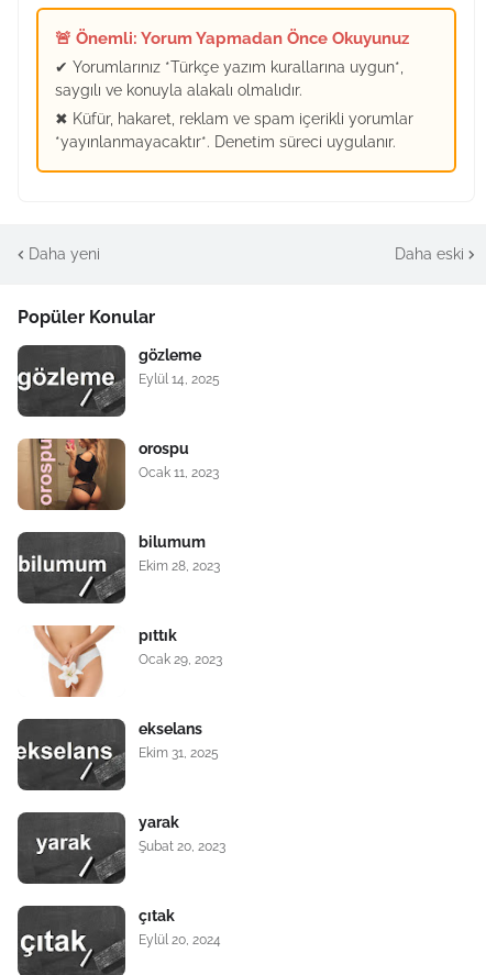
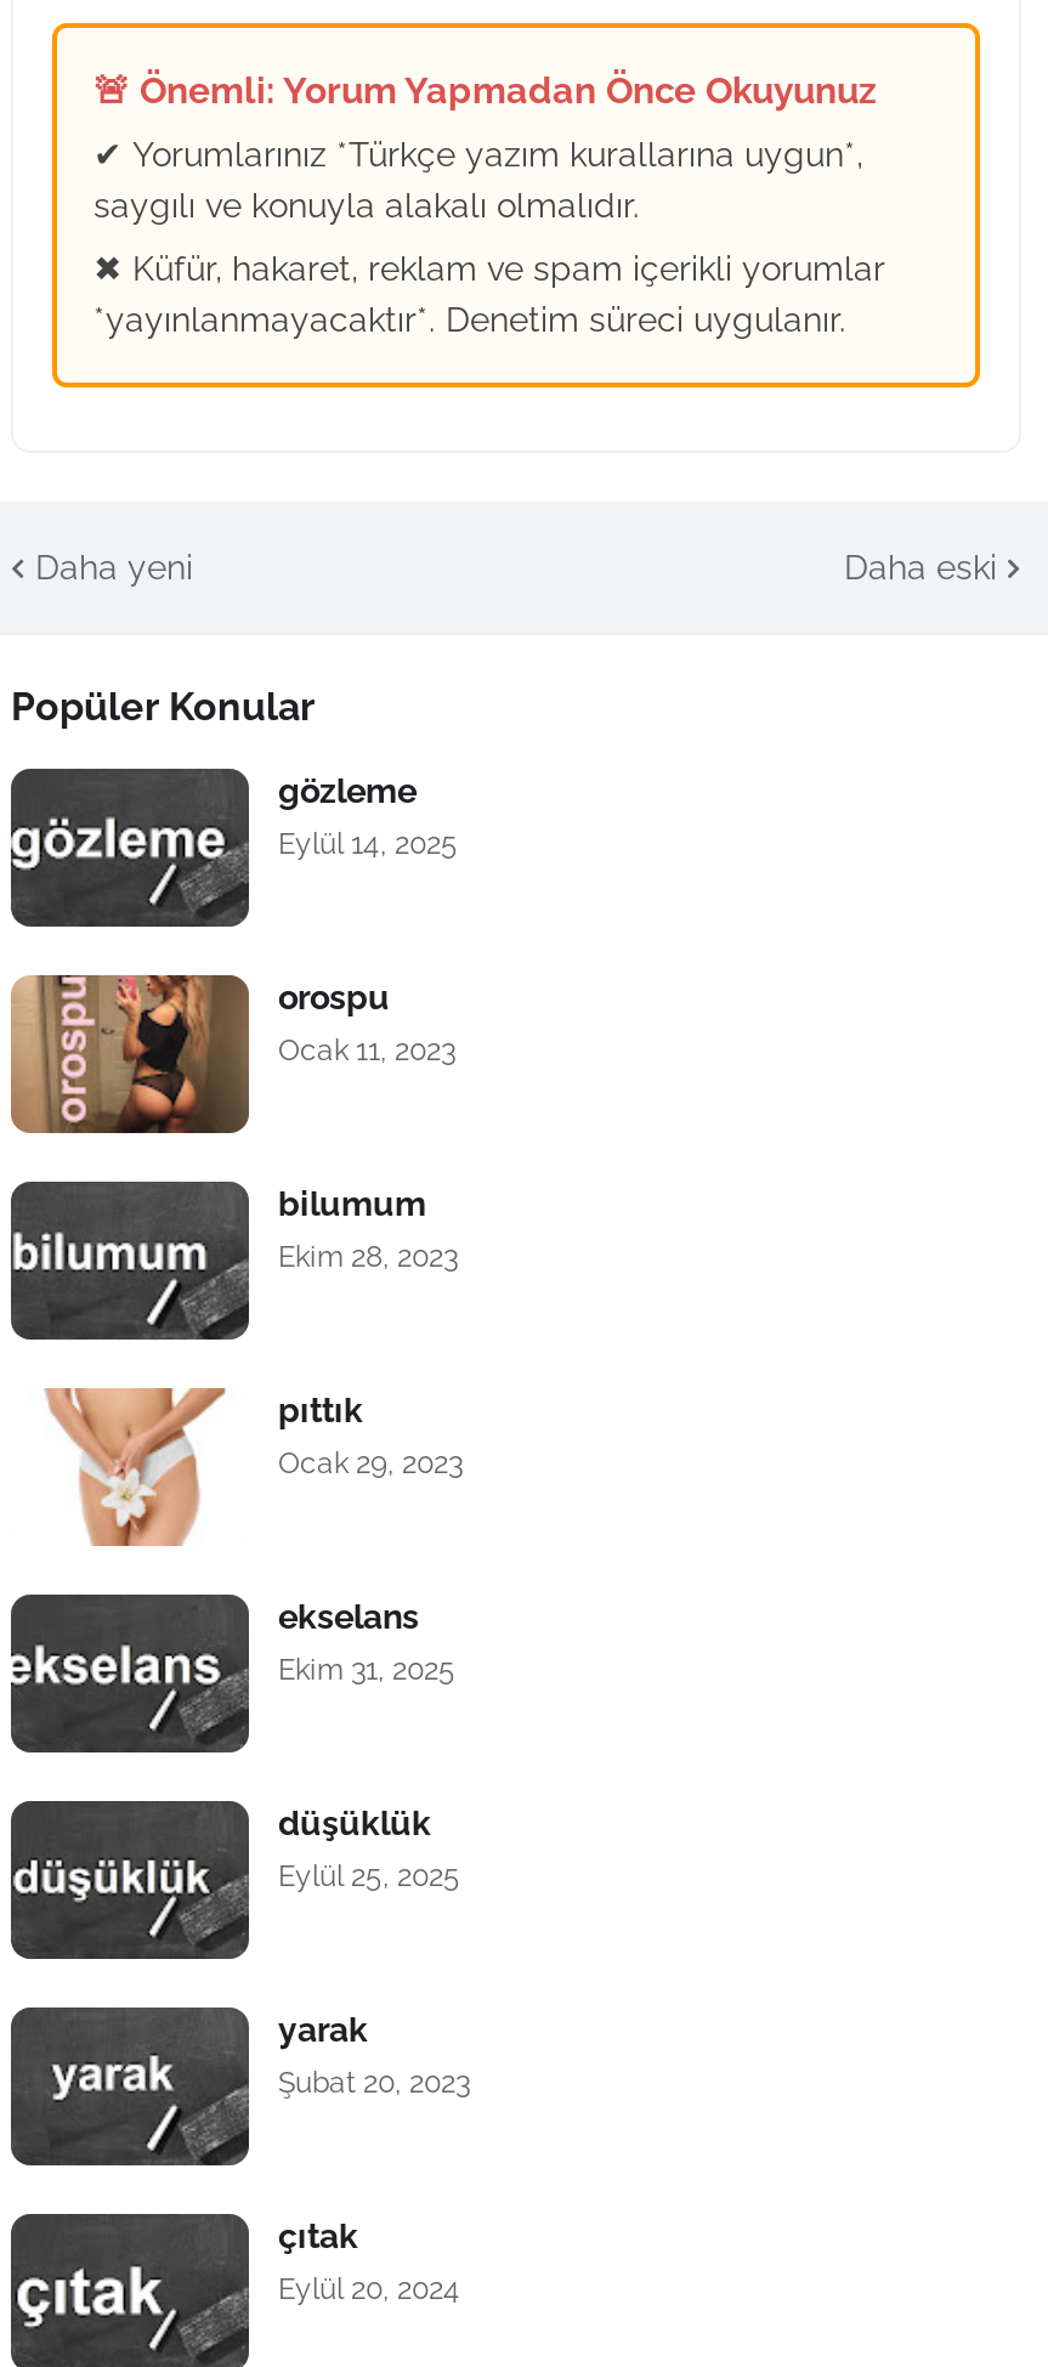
+ düşüklük
+ Eylül 25, 2025
